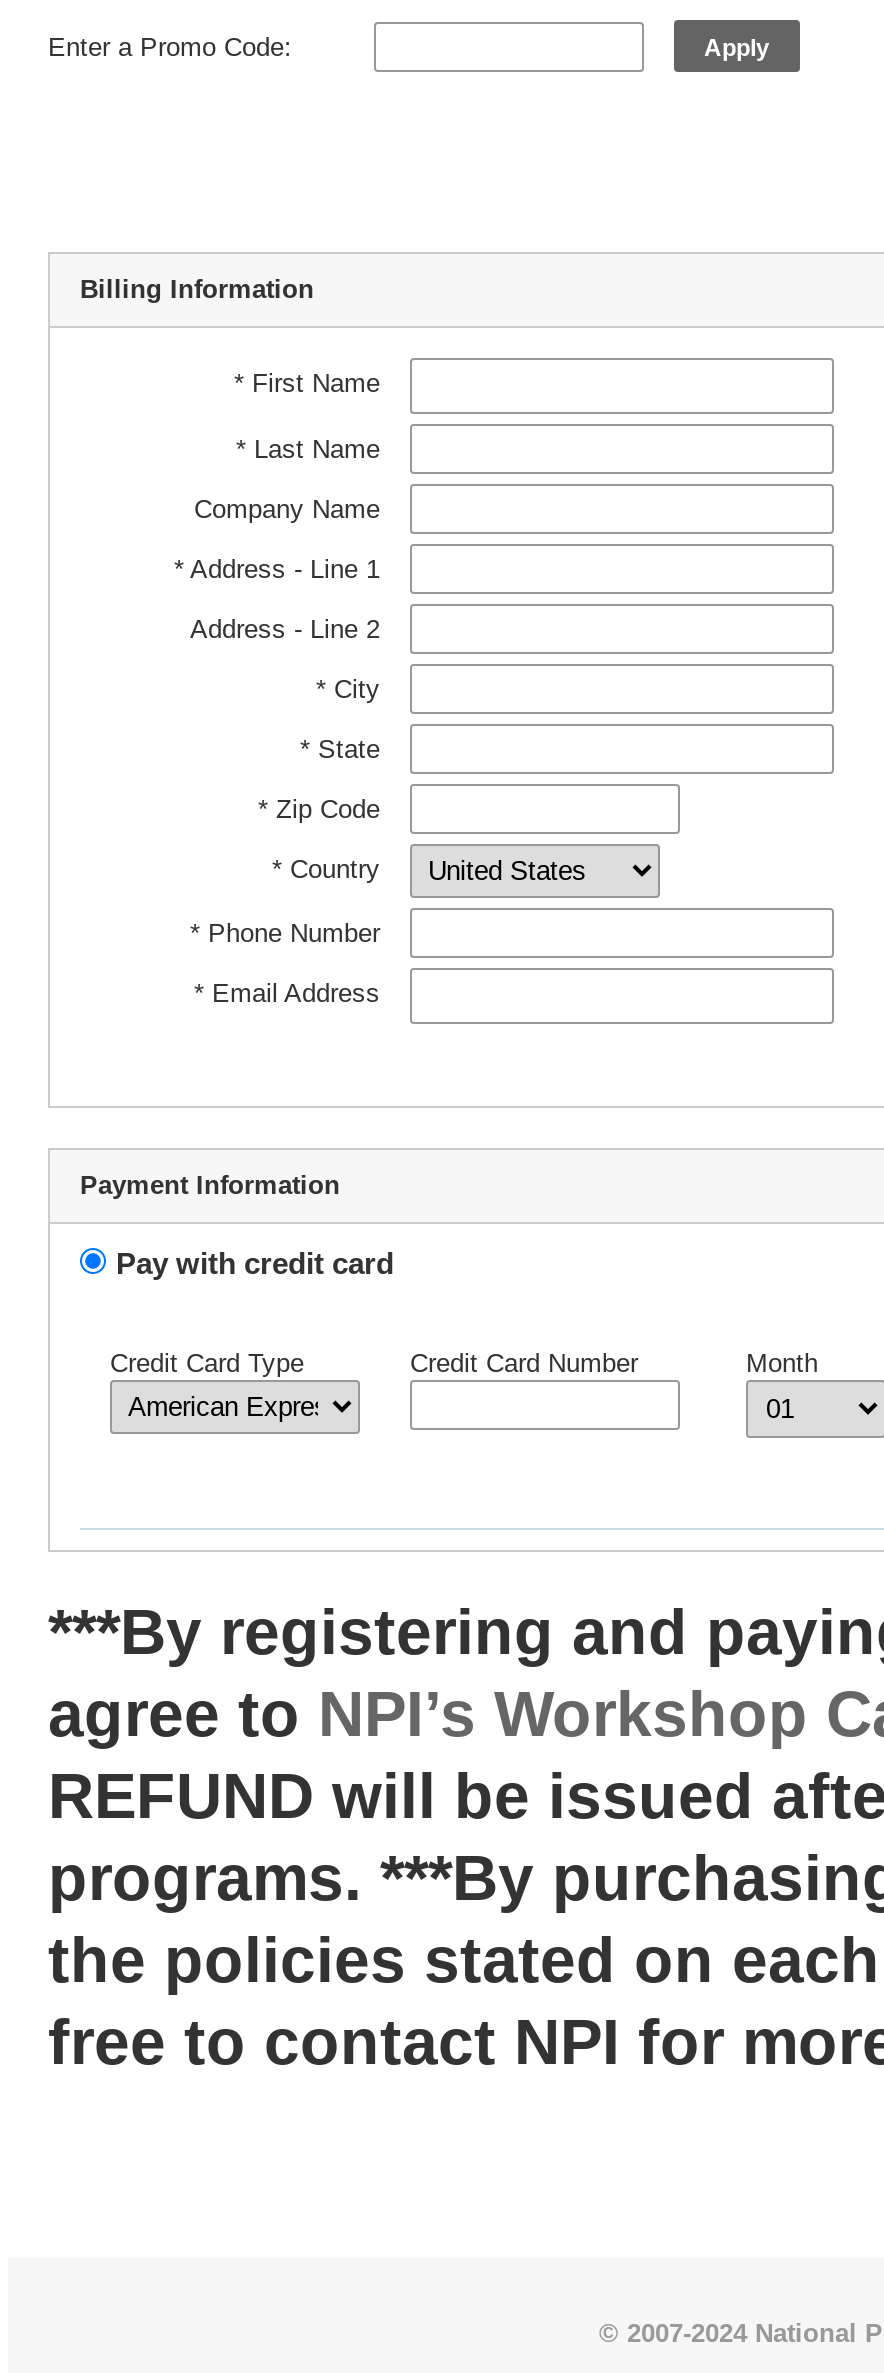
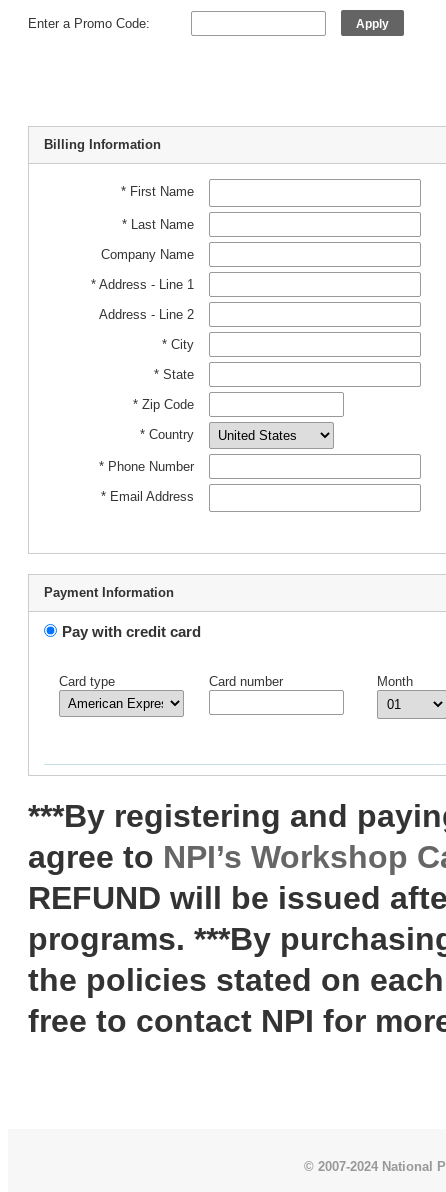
- Credit Card Type
- Credit Card Number
+ Card type
+ Card number
